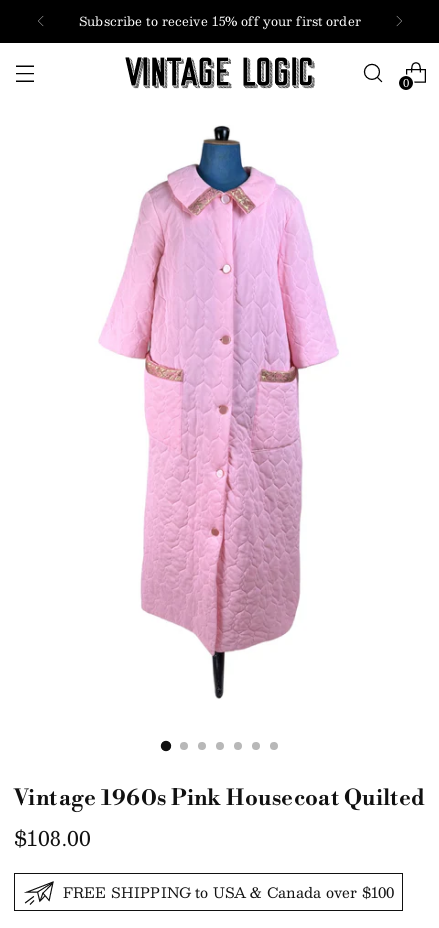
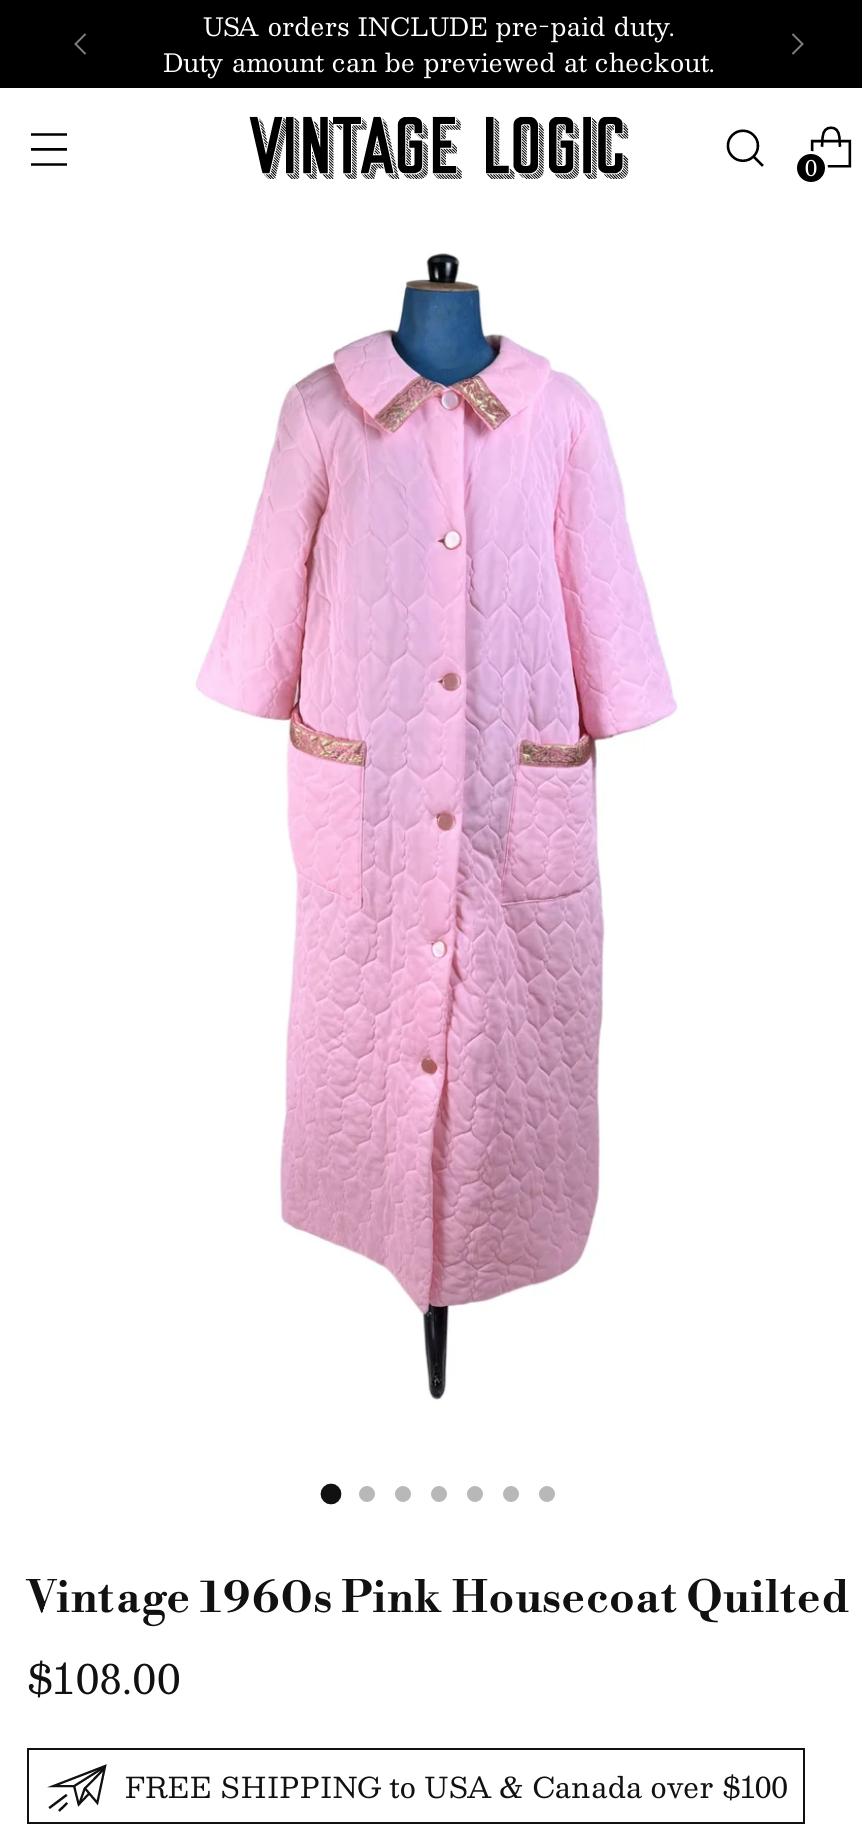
- Subscribe to receive 15% off your first order
+ USA orders INCLUDE pre-paid duty.
+ Duty amount can be previewed at checkout.
